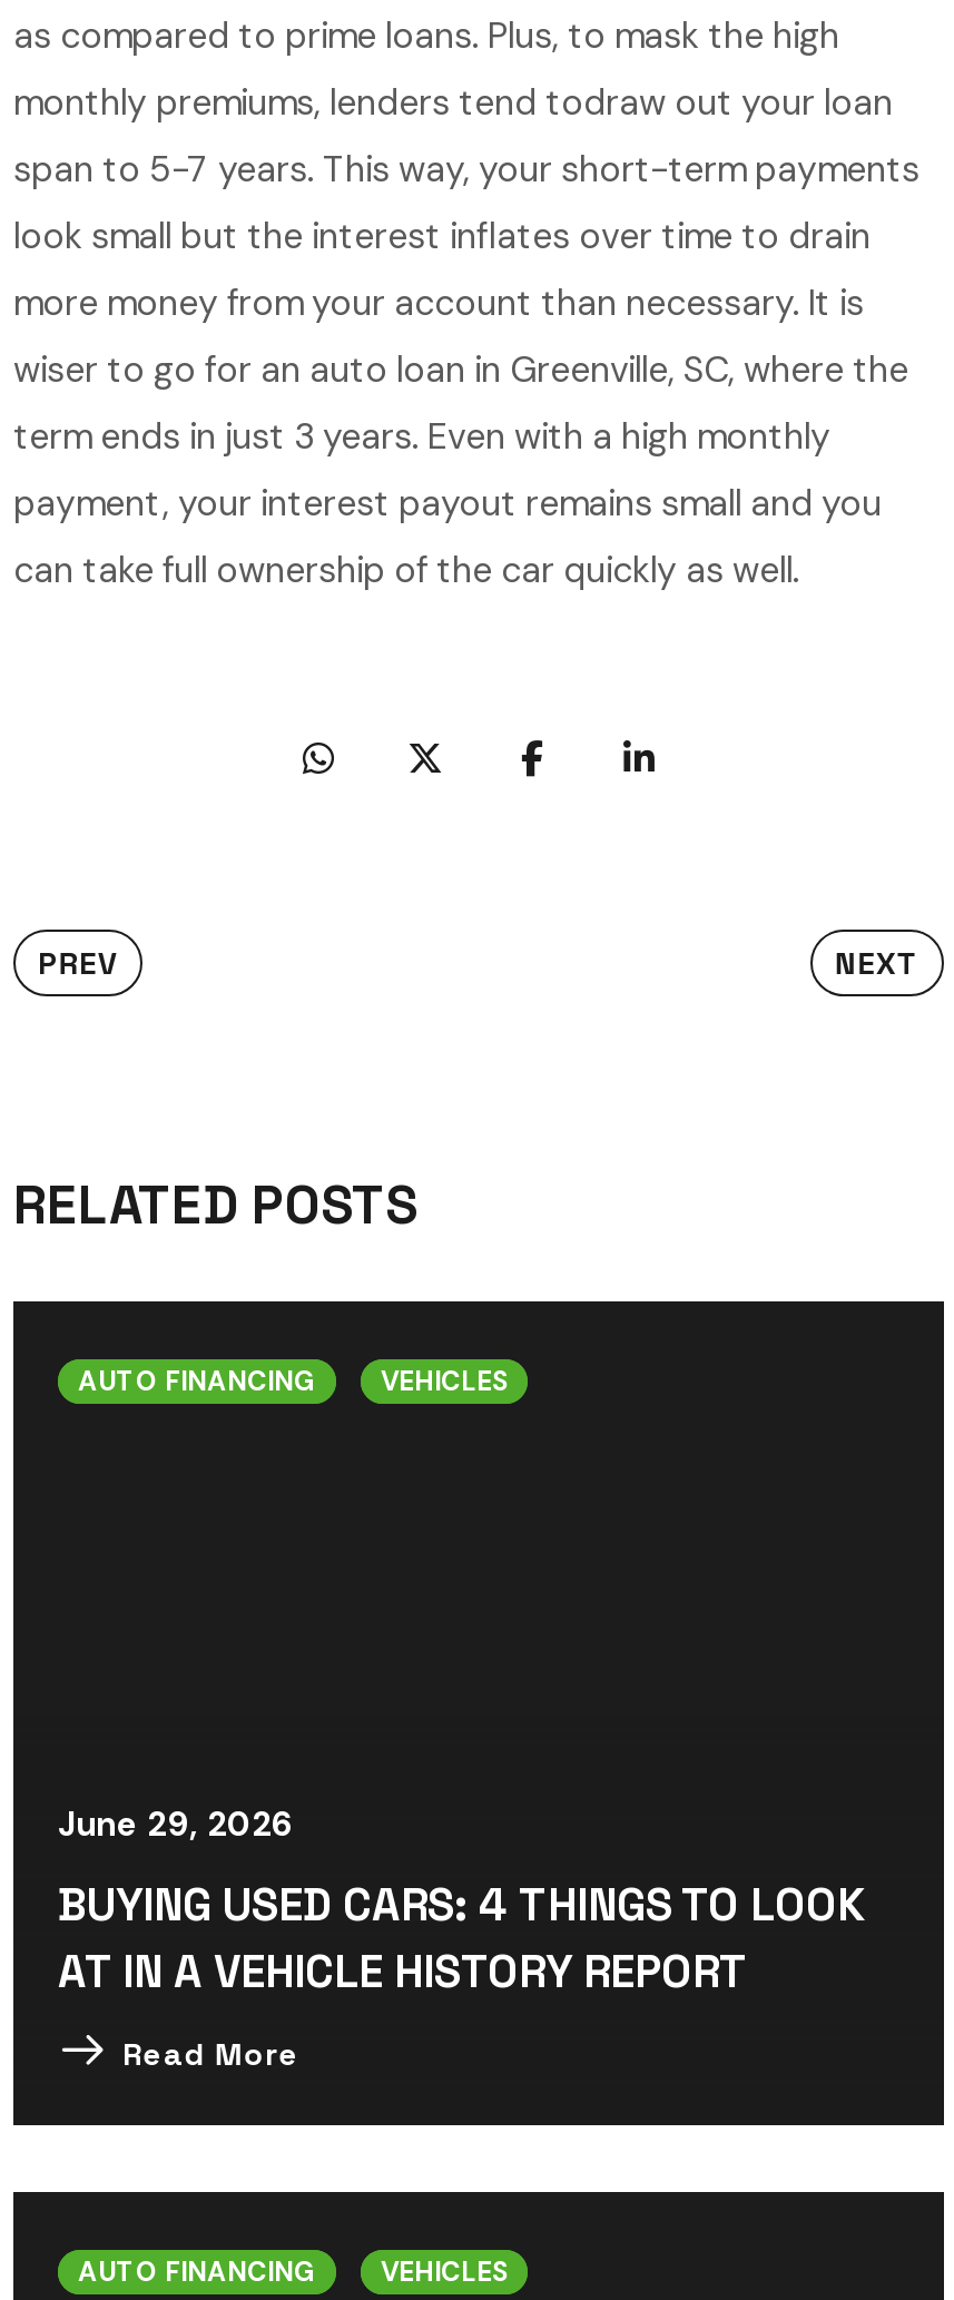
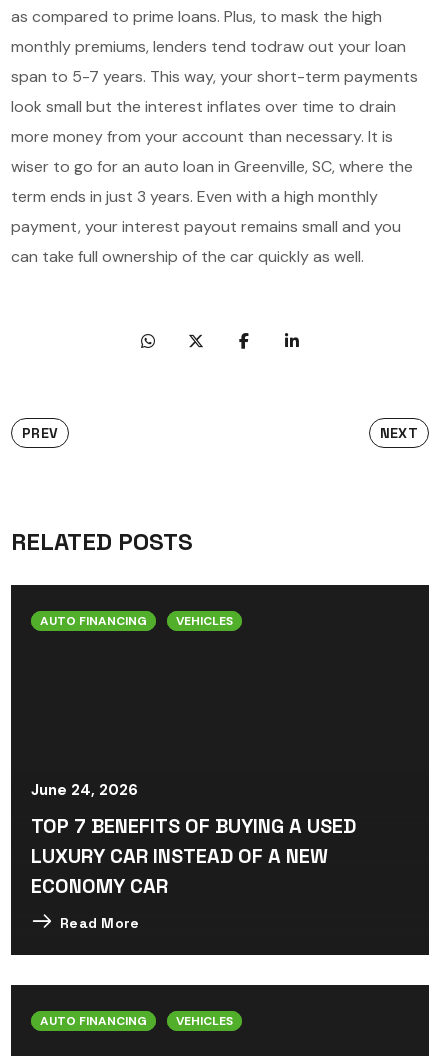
- June 29, 2026
+ June 24, 2026

- BUYING USED CARS: 4 THINGS TO LOOK
- AT IN A VEHICLE HISTORY REPORT
+ TOP 7 BENEFITS OF BUYING A USED
+ LUXURY CAR INSTEAD OF A NEW
+ ECONOMY CAR
